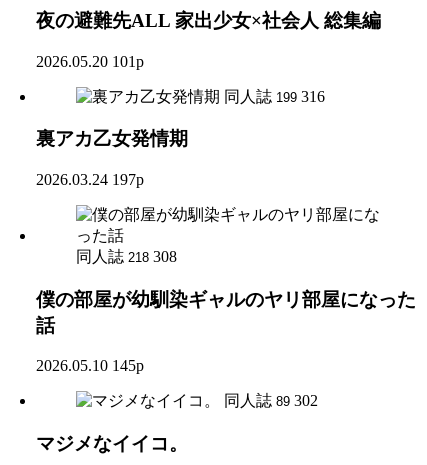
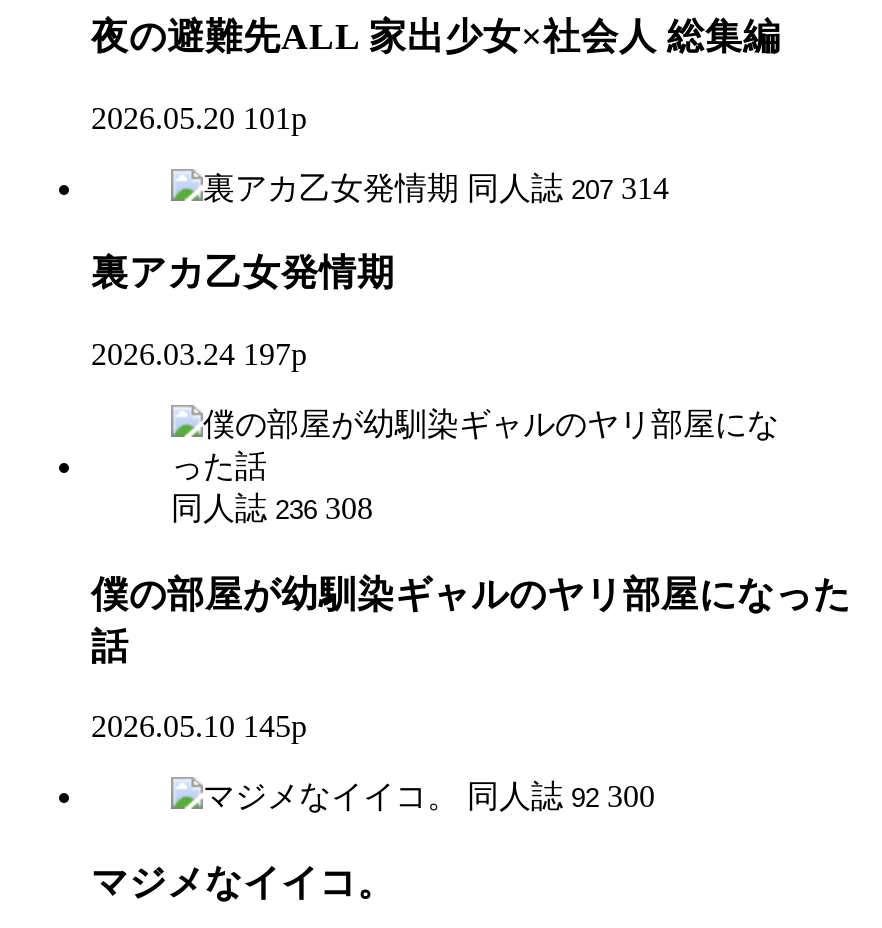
- 同人誌 199 316
+ 同人誌 207 314

- 同人誌 218 308
+ 同人誌 236 308

- 同人誌 89 302
+ 同人誌 92 300
